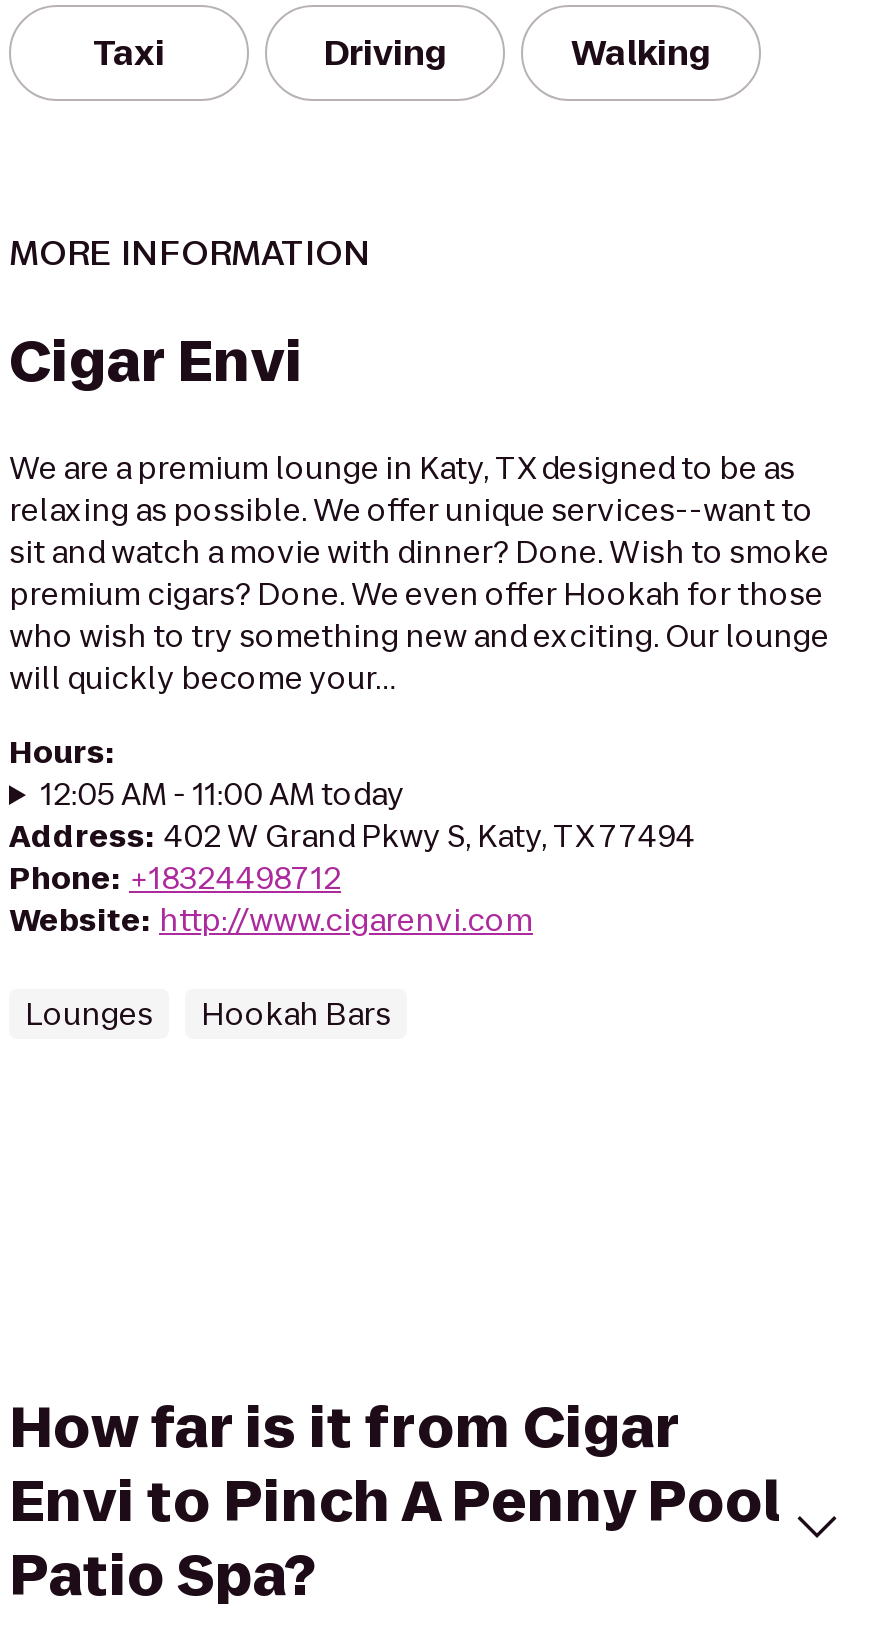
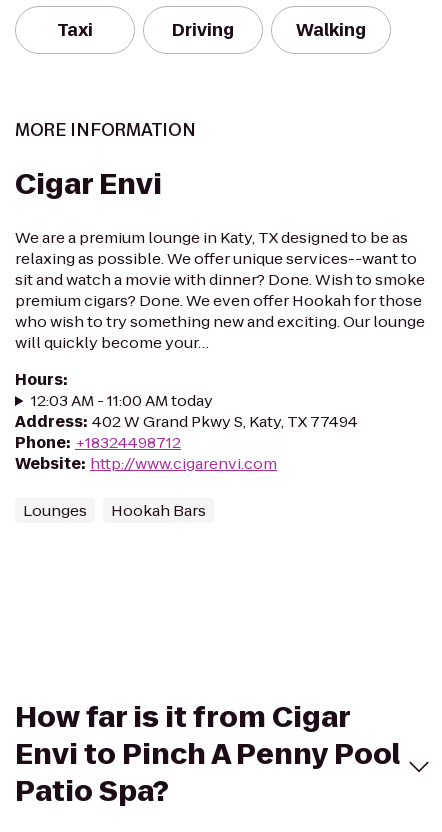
- 12:05 AM - 11:00 AM today
+ 12:03 AM - 11:00 AM today
